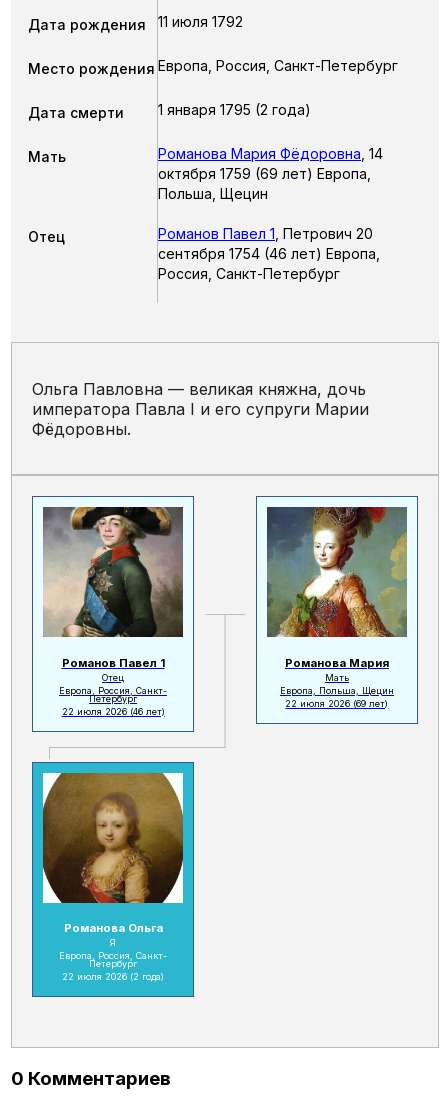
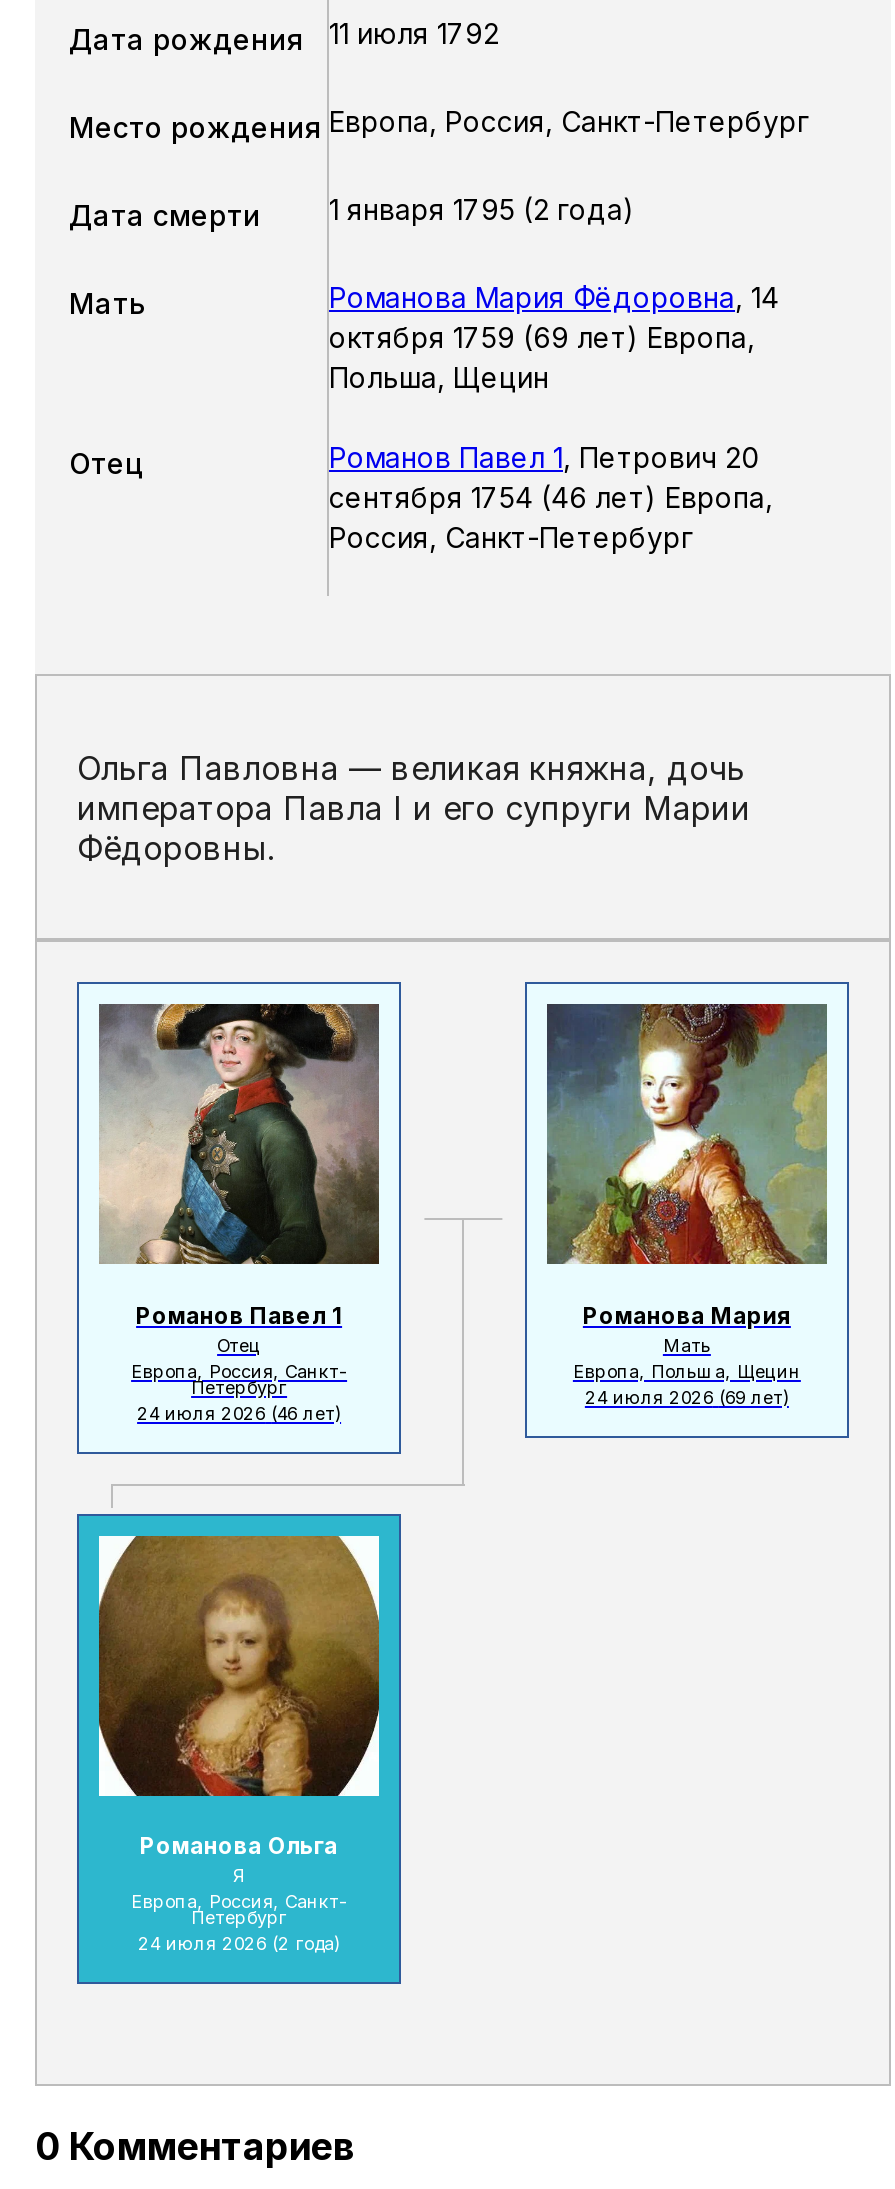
- 22 июля 2026 (69 лет)
+ 24 июля 2026 (69 лет)

- 22 июля 2026 (46 лет)
+ 24 июля 2026 (46 лет)

- 22 июля 2026 (2 года)
+ 24 июля 2026 (2 года)
